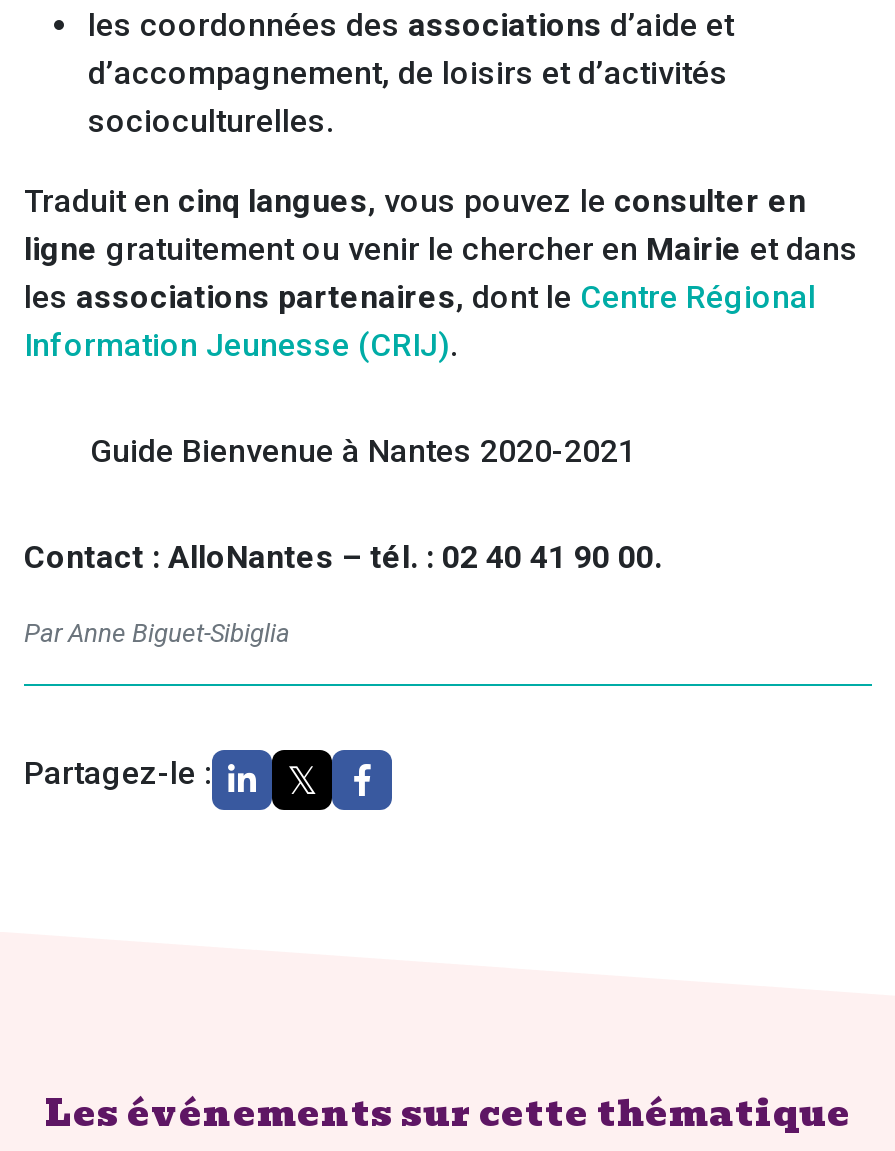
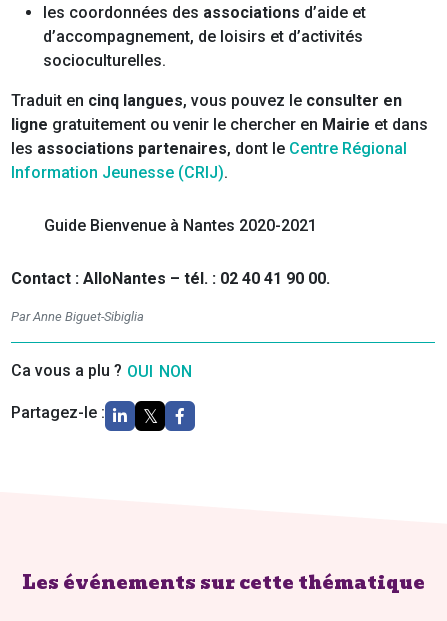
+ Ca vous a plu ? OUI NON
